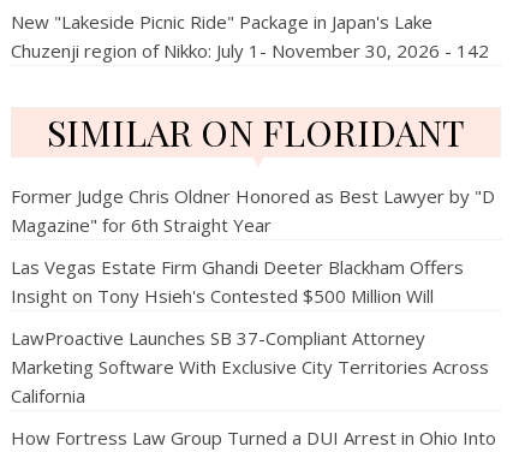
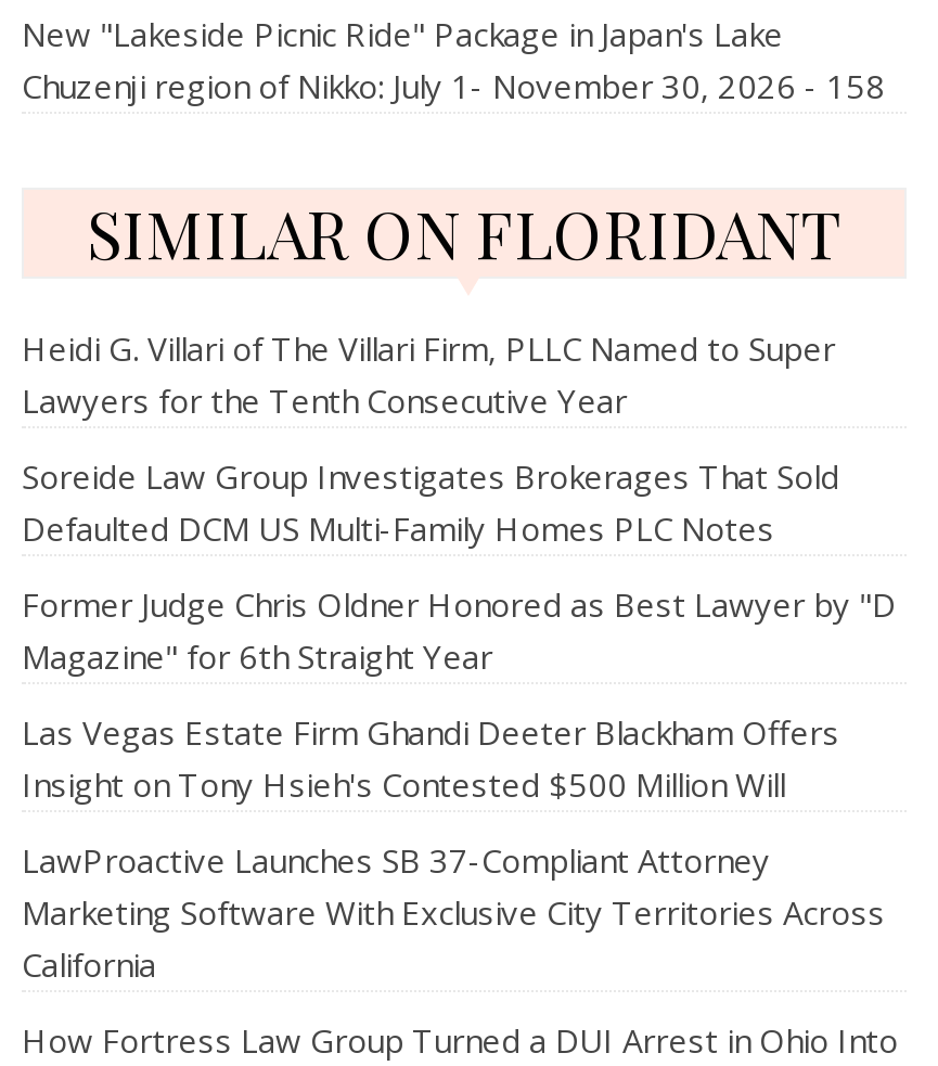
- Chuzenji region of Nikko: July 1- November 30, 2026 - 142
+ Chuzenji region of Nikko: July 1- November 30, 2026 - 158

+ Heidi G. Villari of The Villari Firm, PLLC Named to Super
+ Lawyers for the Tenth Consecutive Year
+ Soreide Law Group Investigates Brokerages That Sold
+ Defaulted DCM US Multi-Family Homes PLC Notes
